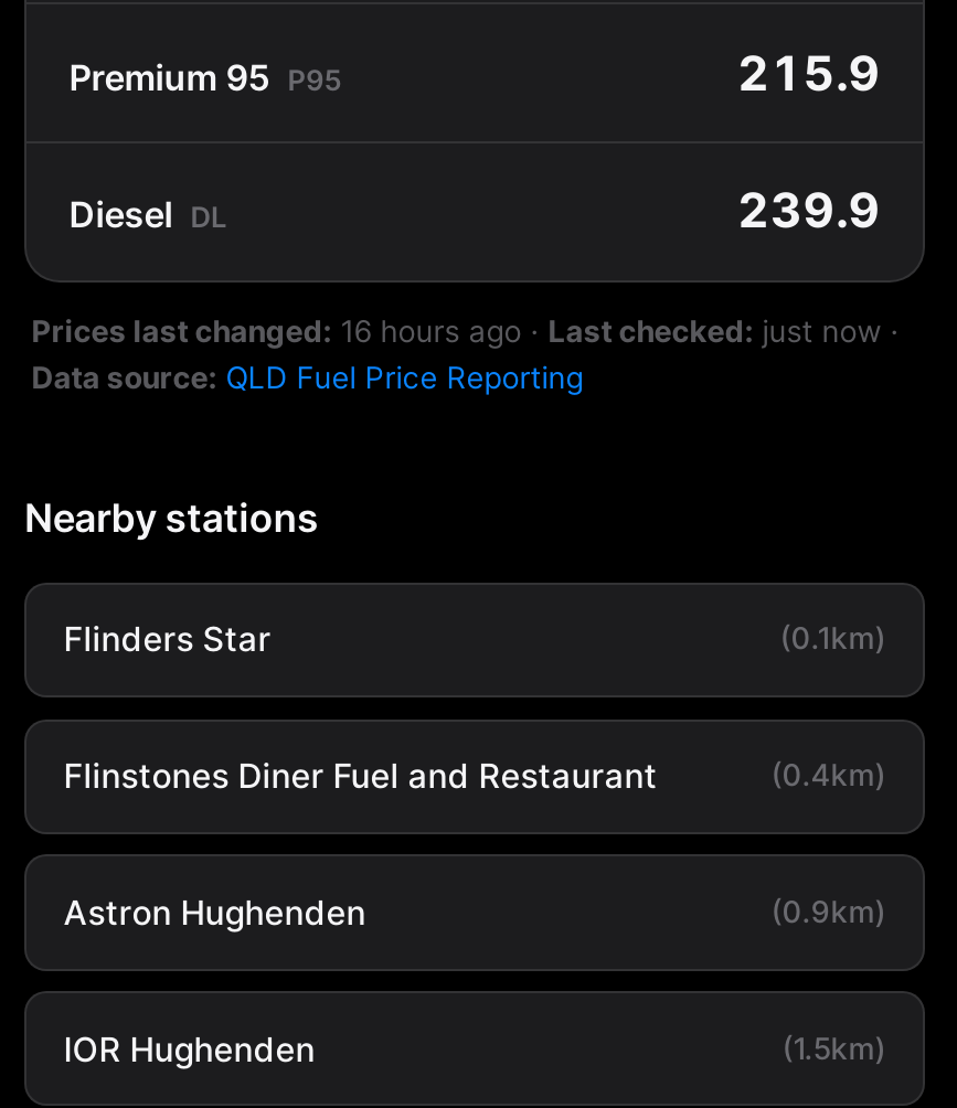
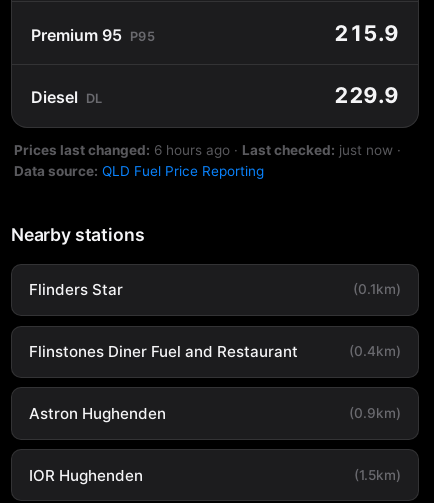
- 239.9
+ 229.9

- Prices last changed: 16 hours ago · Last checked: just now ·
+ Prices last changed: 6 hours ago · Last checked: just now ·
